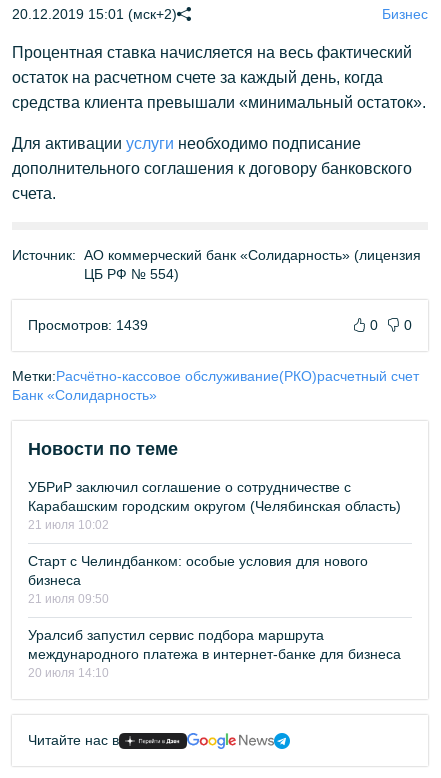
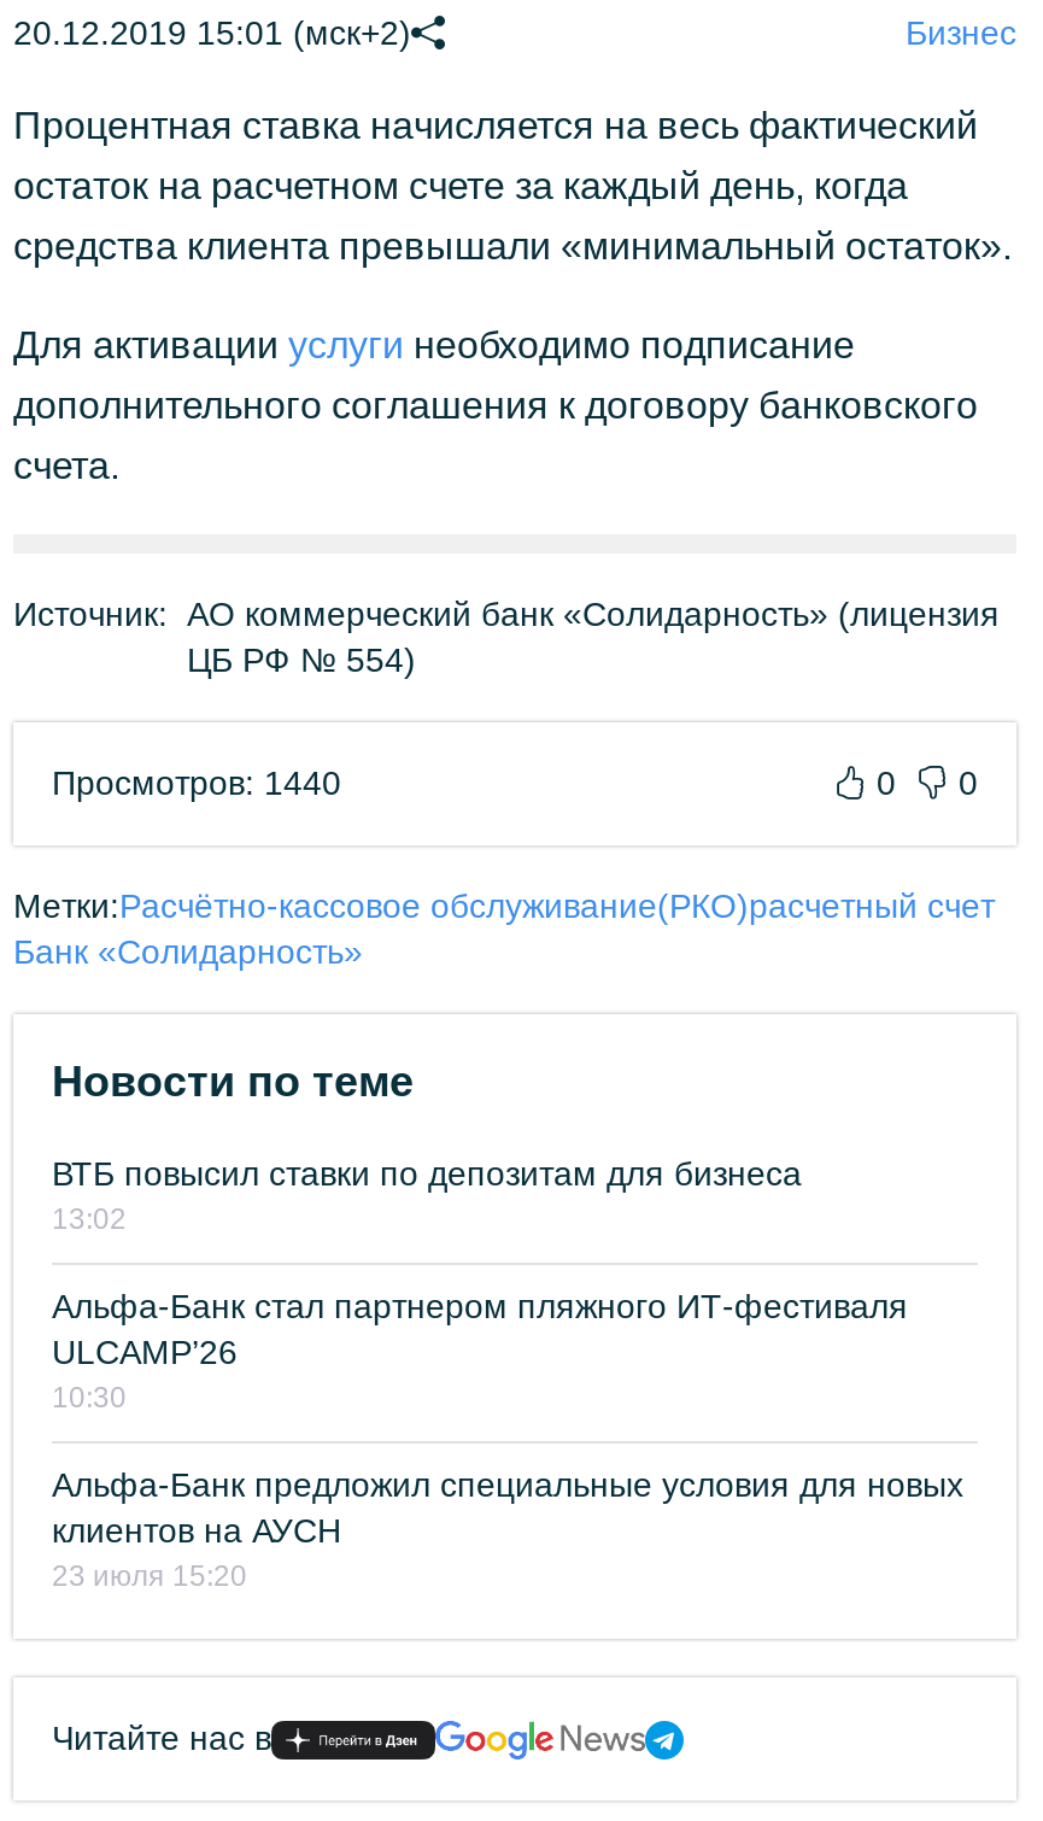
- Просмотров: 1439
+ Просмотров: 1440

- УБРиР заключил соглашение о сотрудничестве с
- Карабашским городским округом (Челябинская область)
- 21 июля 10:02
+ ВТБ повысил ставки по депозитам для бизнеса
+ 13:02

- Старт с Челиндбанком: особые условия для нового
- бизнеса
- 21 июля 09:50
+ Альфа-Банк стал партнером пляжного ИТ-фестиваля
+ ULCAMP’26
+ 10:30

- Уралсиб запустил сервис подбора маршрута
- международного платежа в интернет-банке для бизнеса
- 20 июля 14:10
+ Альфа-Банк предложил специальные условия для новых
+ клиентов на АУСН
+ 23 июля 15:20
